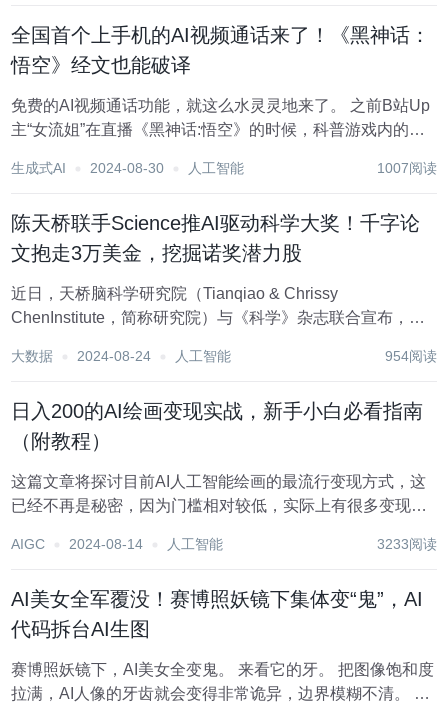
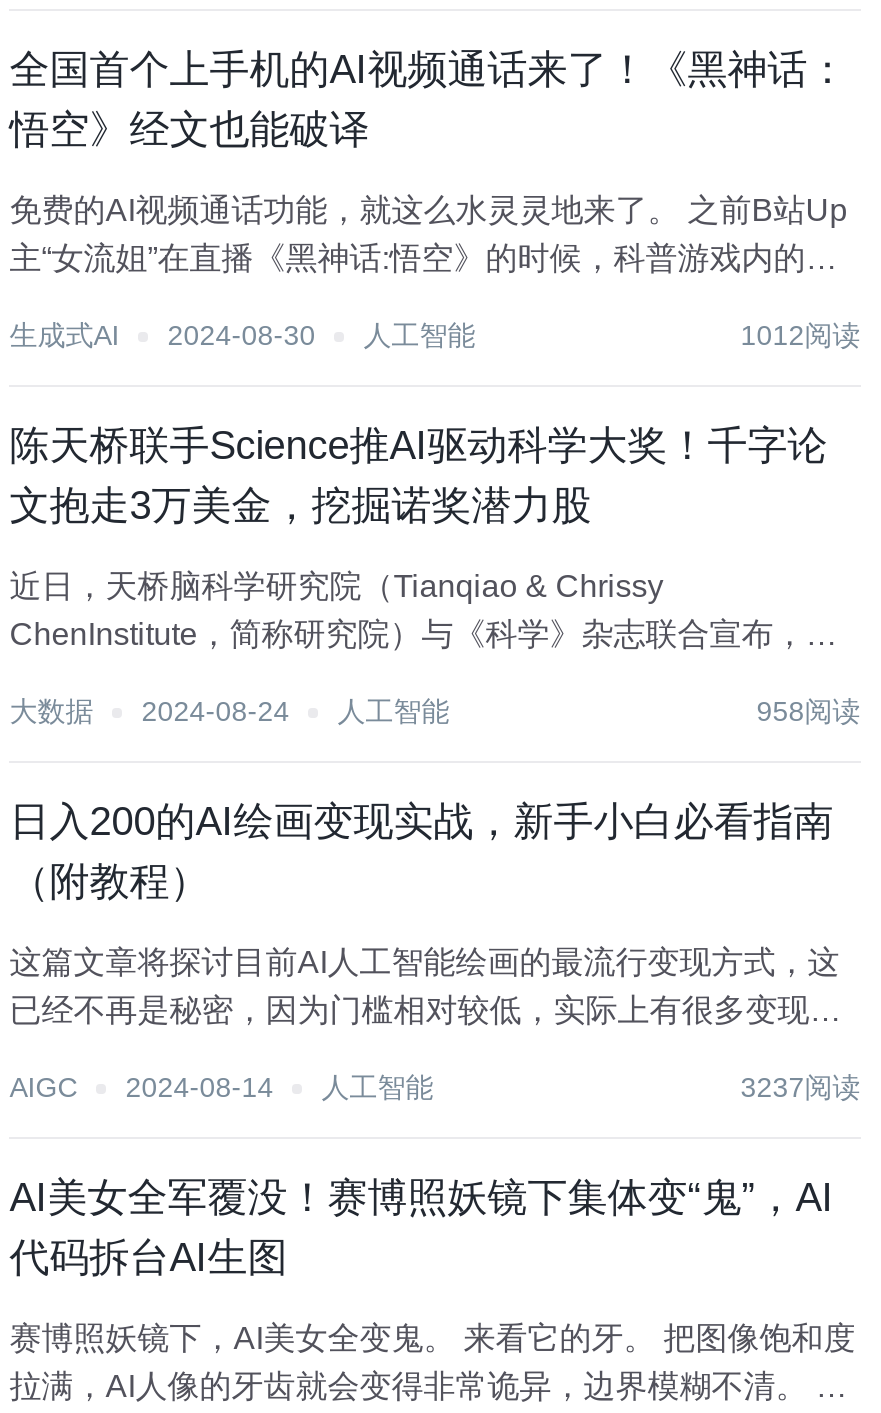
- 1007阅读
+ 1012阅读

- 954阅读
+ 958阅读

- 3233阅读
+ 3237阅读
